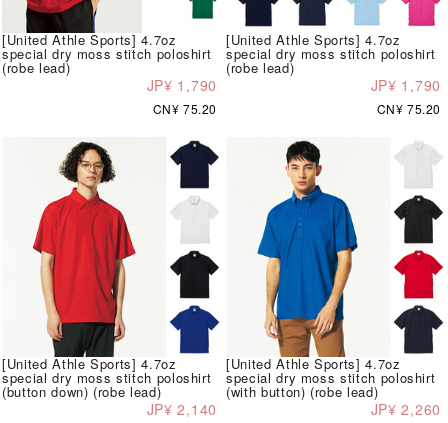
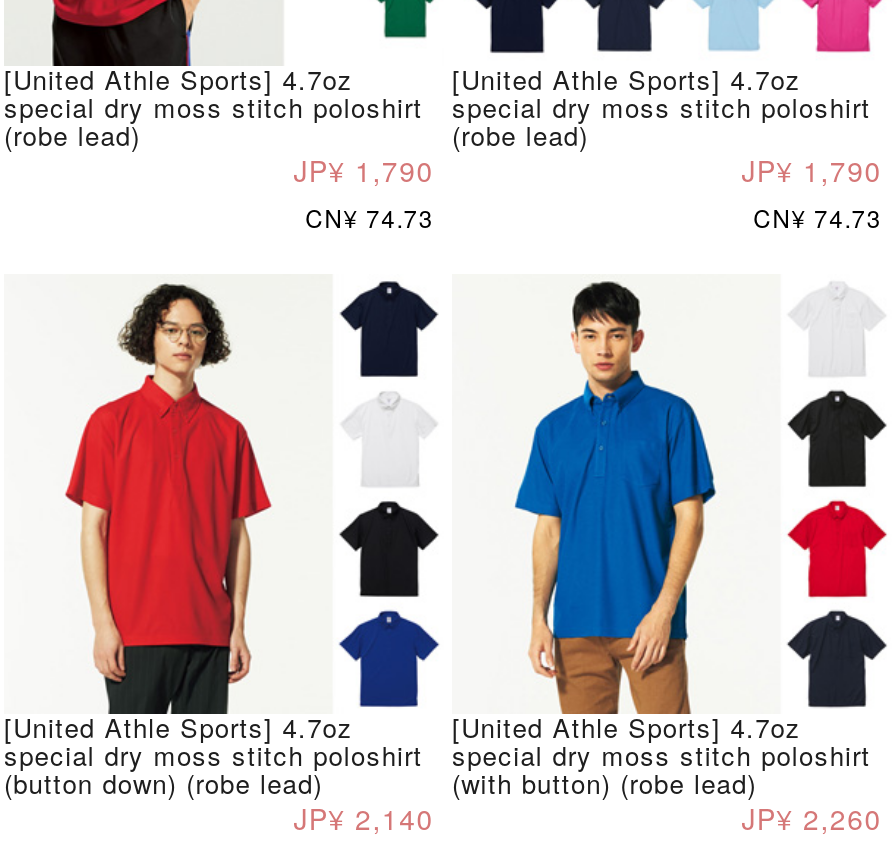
- CN¥ 75.20
+ CN¥ 74.73

- CN¥ 75.20
+ CN¥ 74.73
